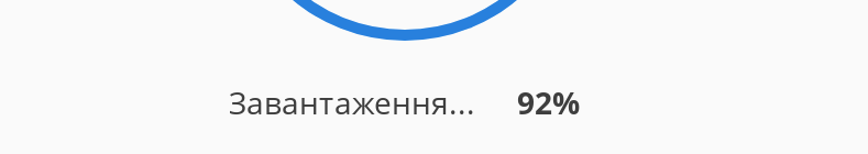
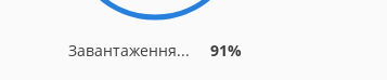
- Завантаження... 92%
+ Завантаження... 91%
